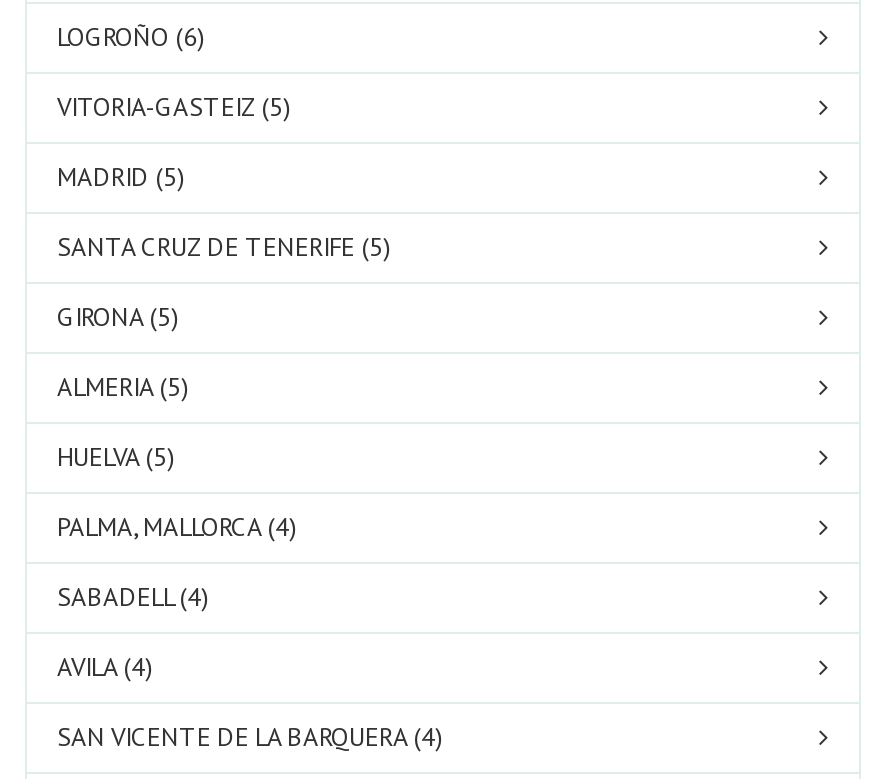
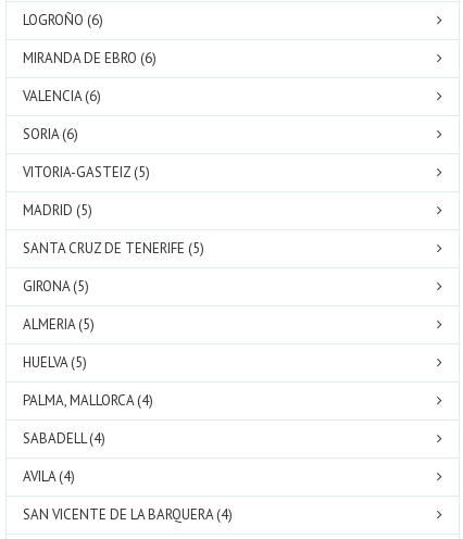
+ MIRANDA DE EBRO (6)
+ VALENCIA (6)
+ SORIA (6)
